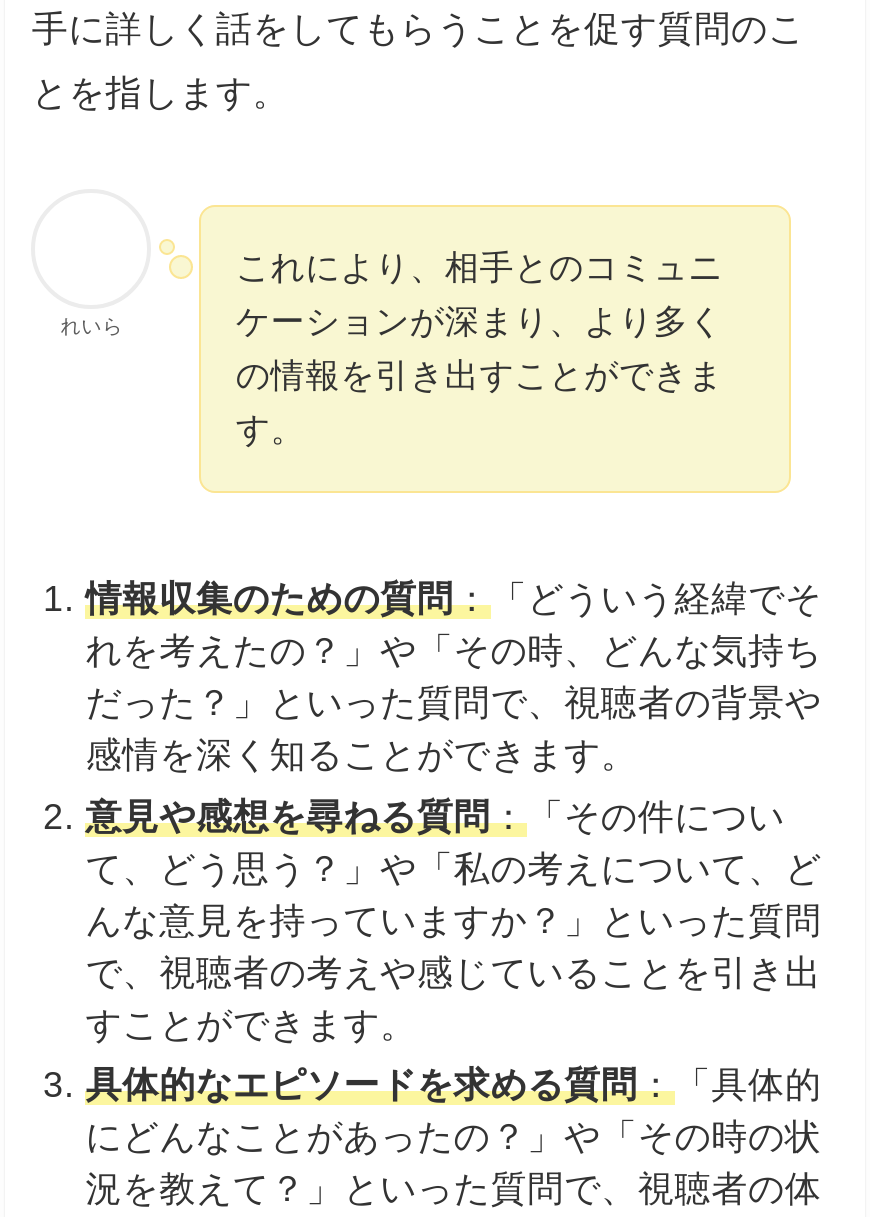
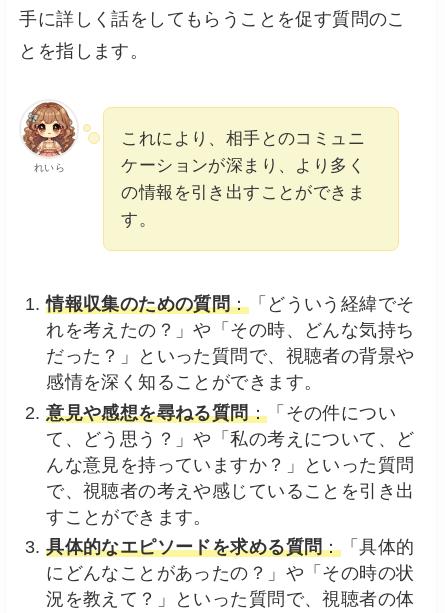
+ [image]
